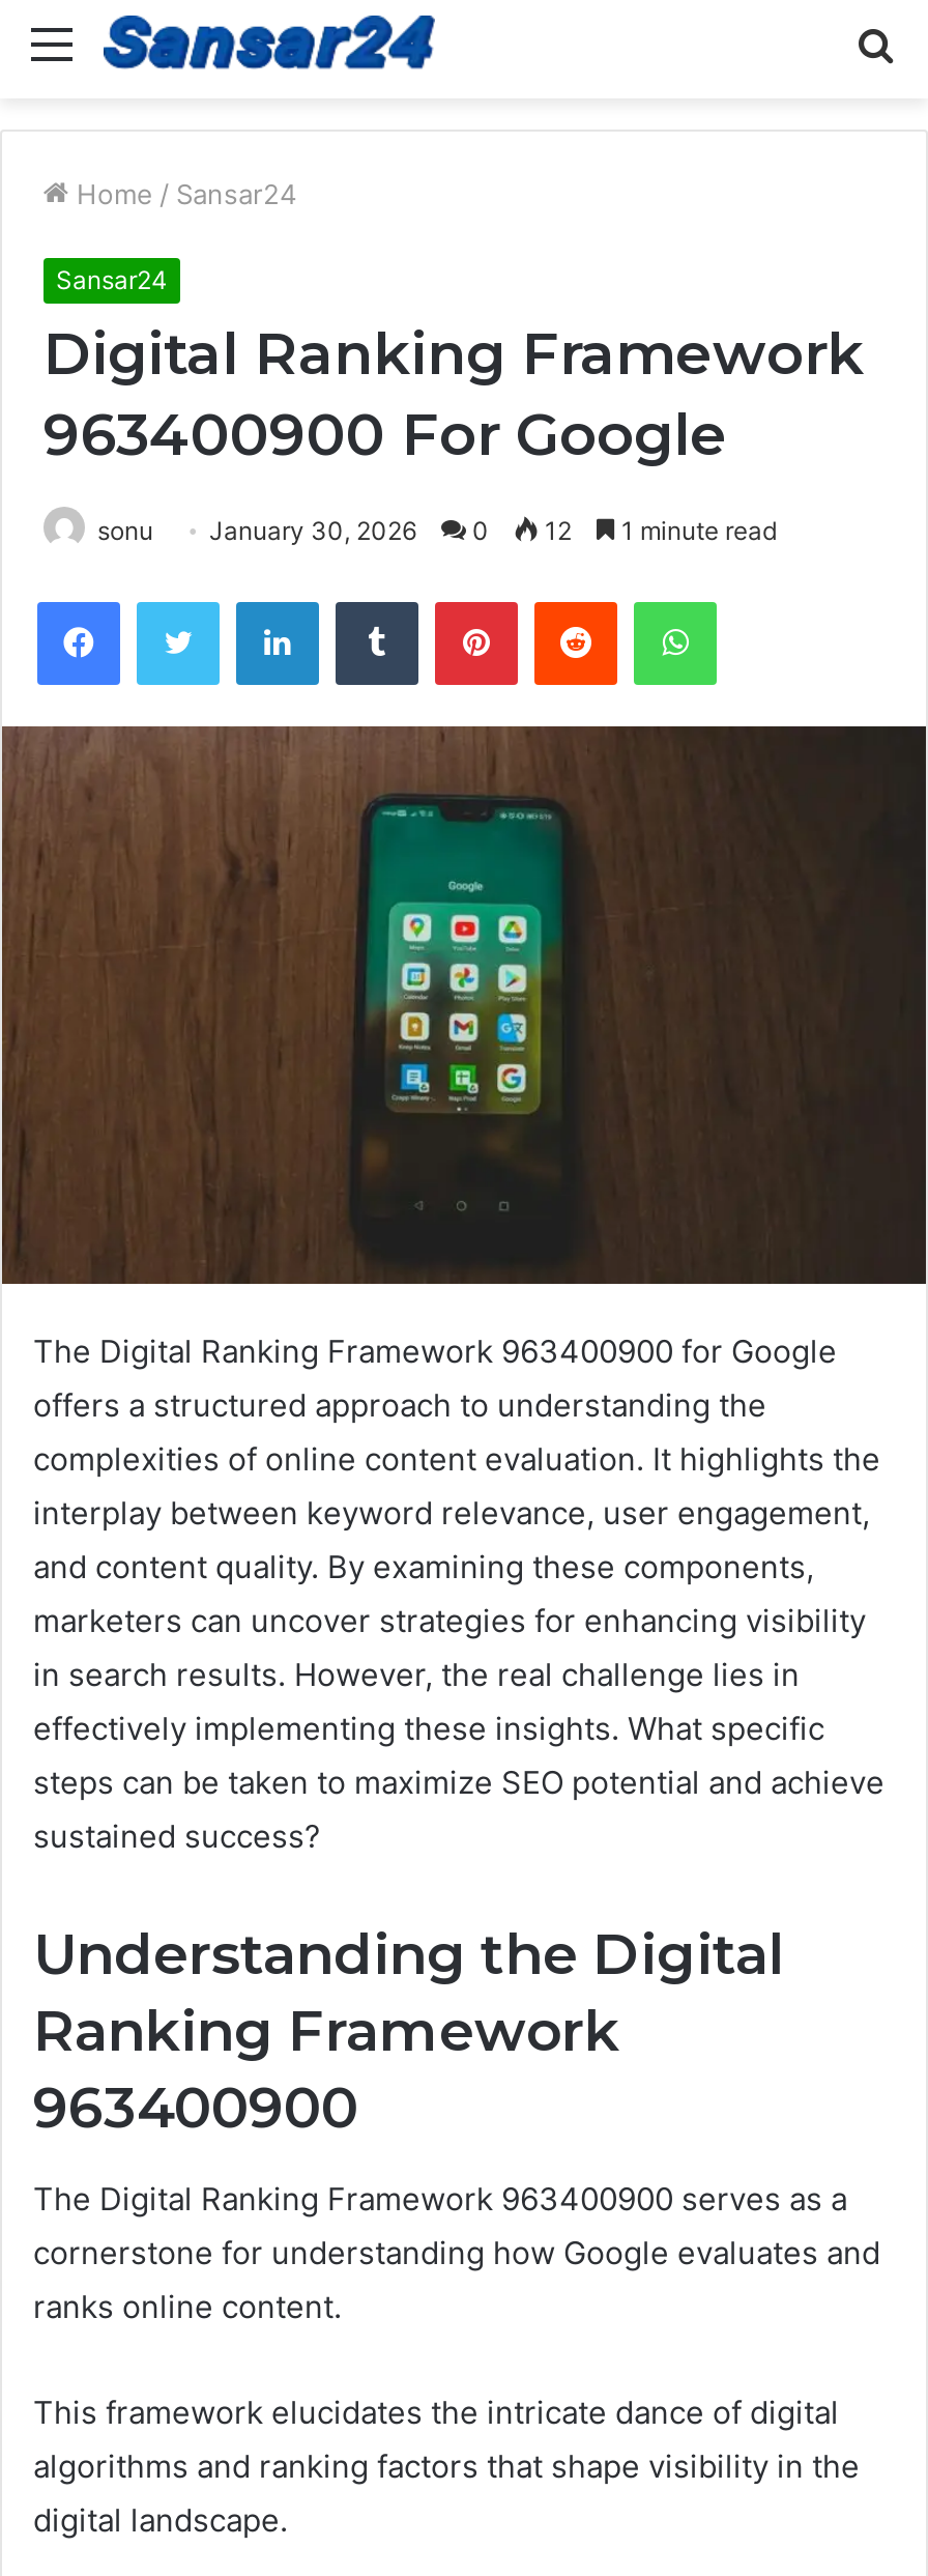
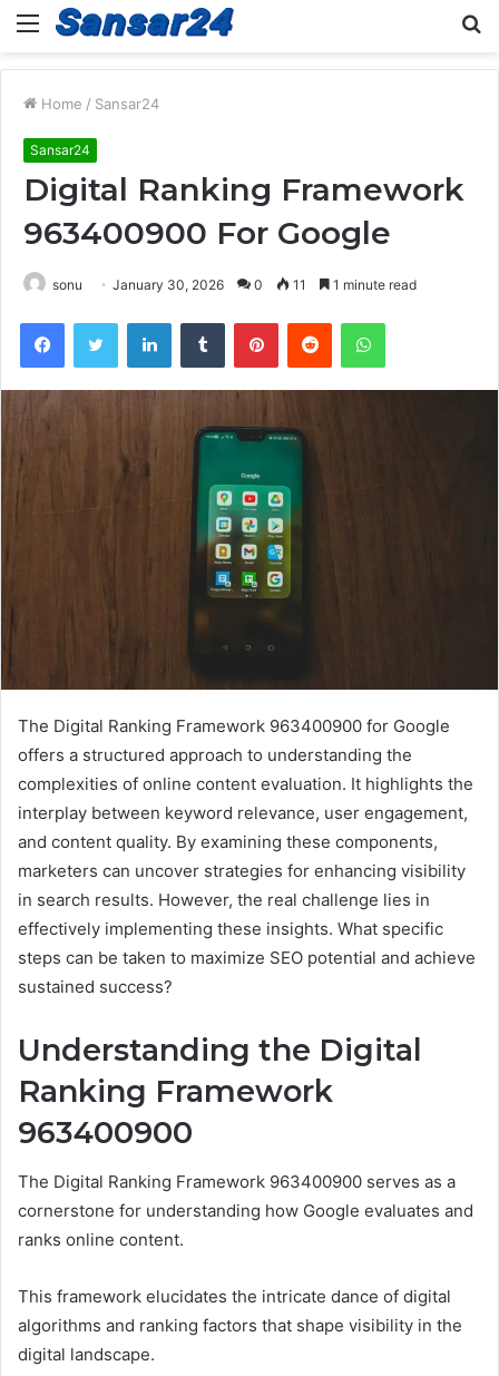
- sonu January 30, 2026 0 12 1 minute read
+ sonu January 30, 2026 0 11 1 minute read
